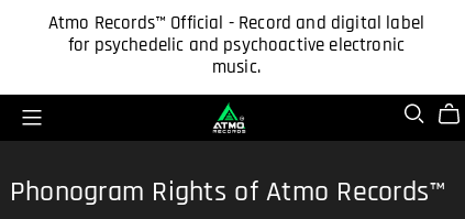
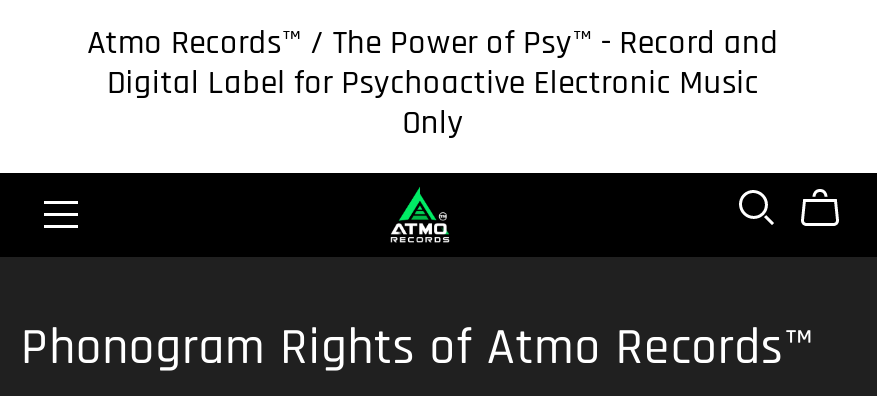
- Atmo Records™ Official - Record and digital label
- for psychedelic and psychoactive electronic
- music.
+ Atmo Records™ / The Power of Psy™ - Record and
+ Digital Label for Psychoactive Electronic Music
+ Only
